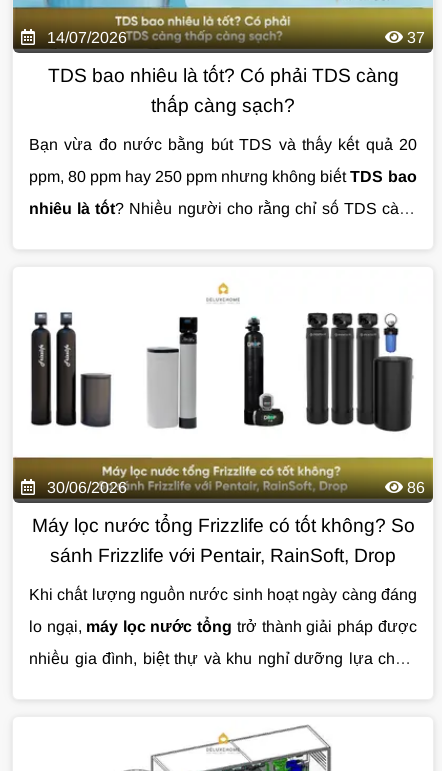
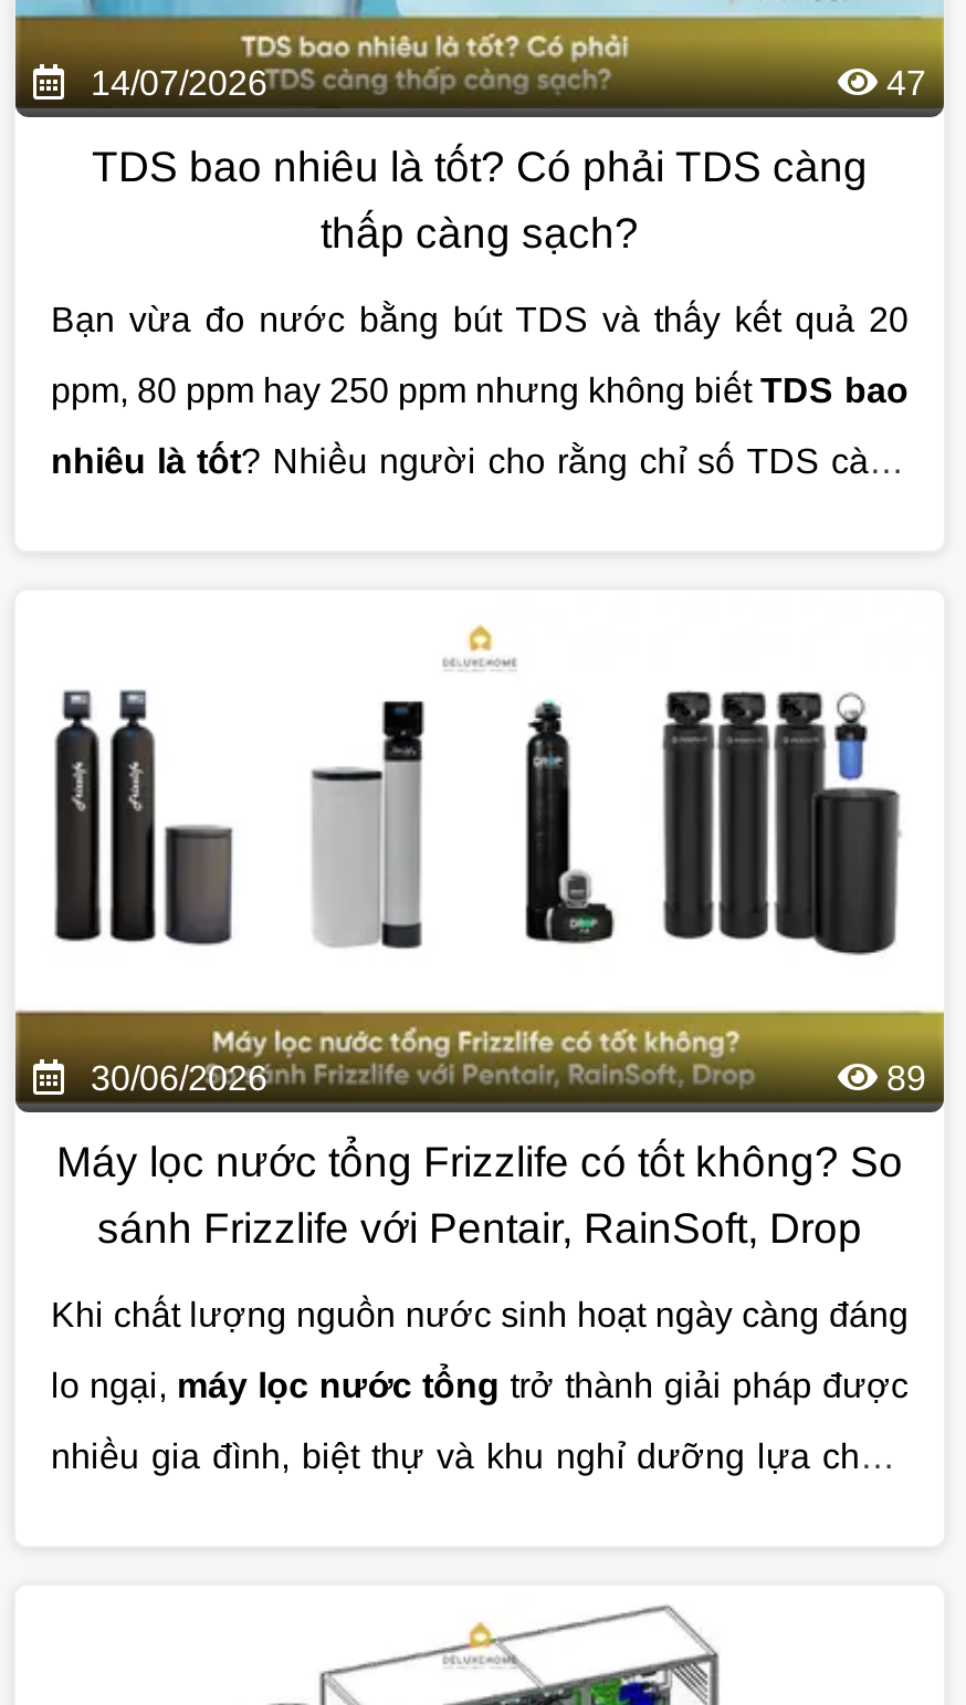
- 37
+ 47

- 86
+ 89
